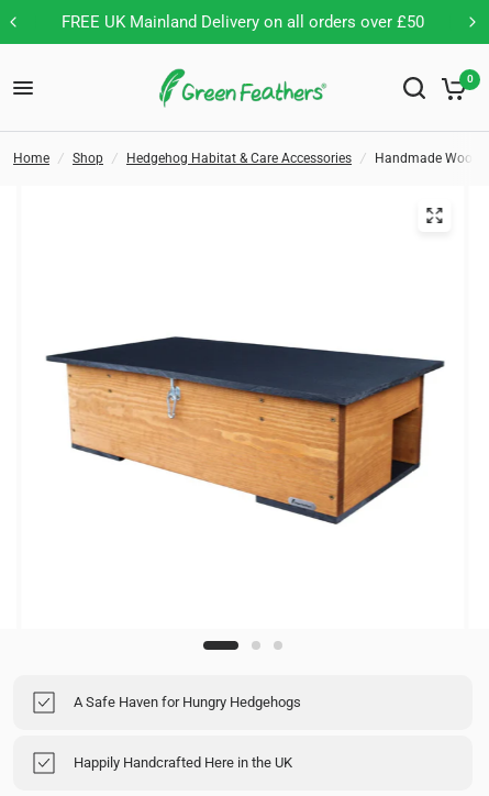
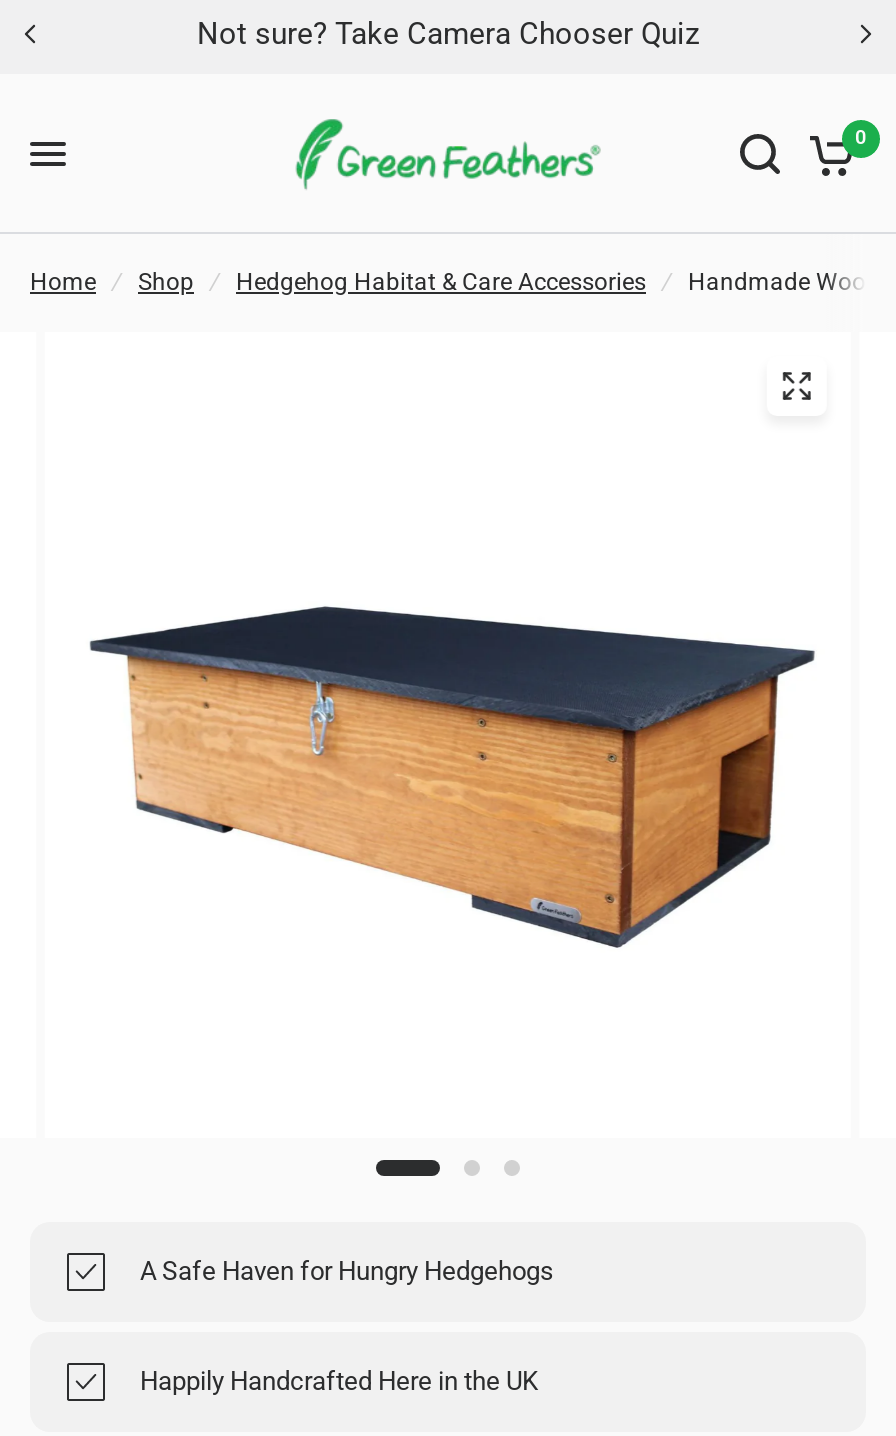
- FREE UK Mainland Delivery on all orders over £50
+ Not sure? Take Camera Chooser Quiz
